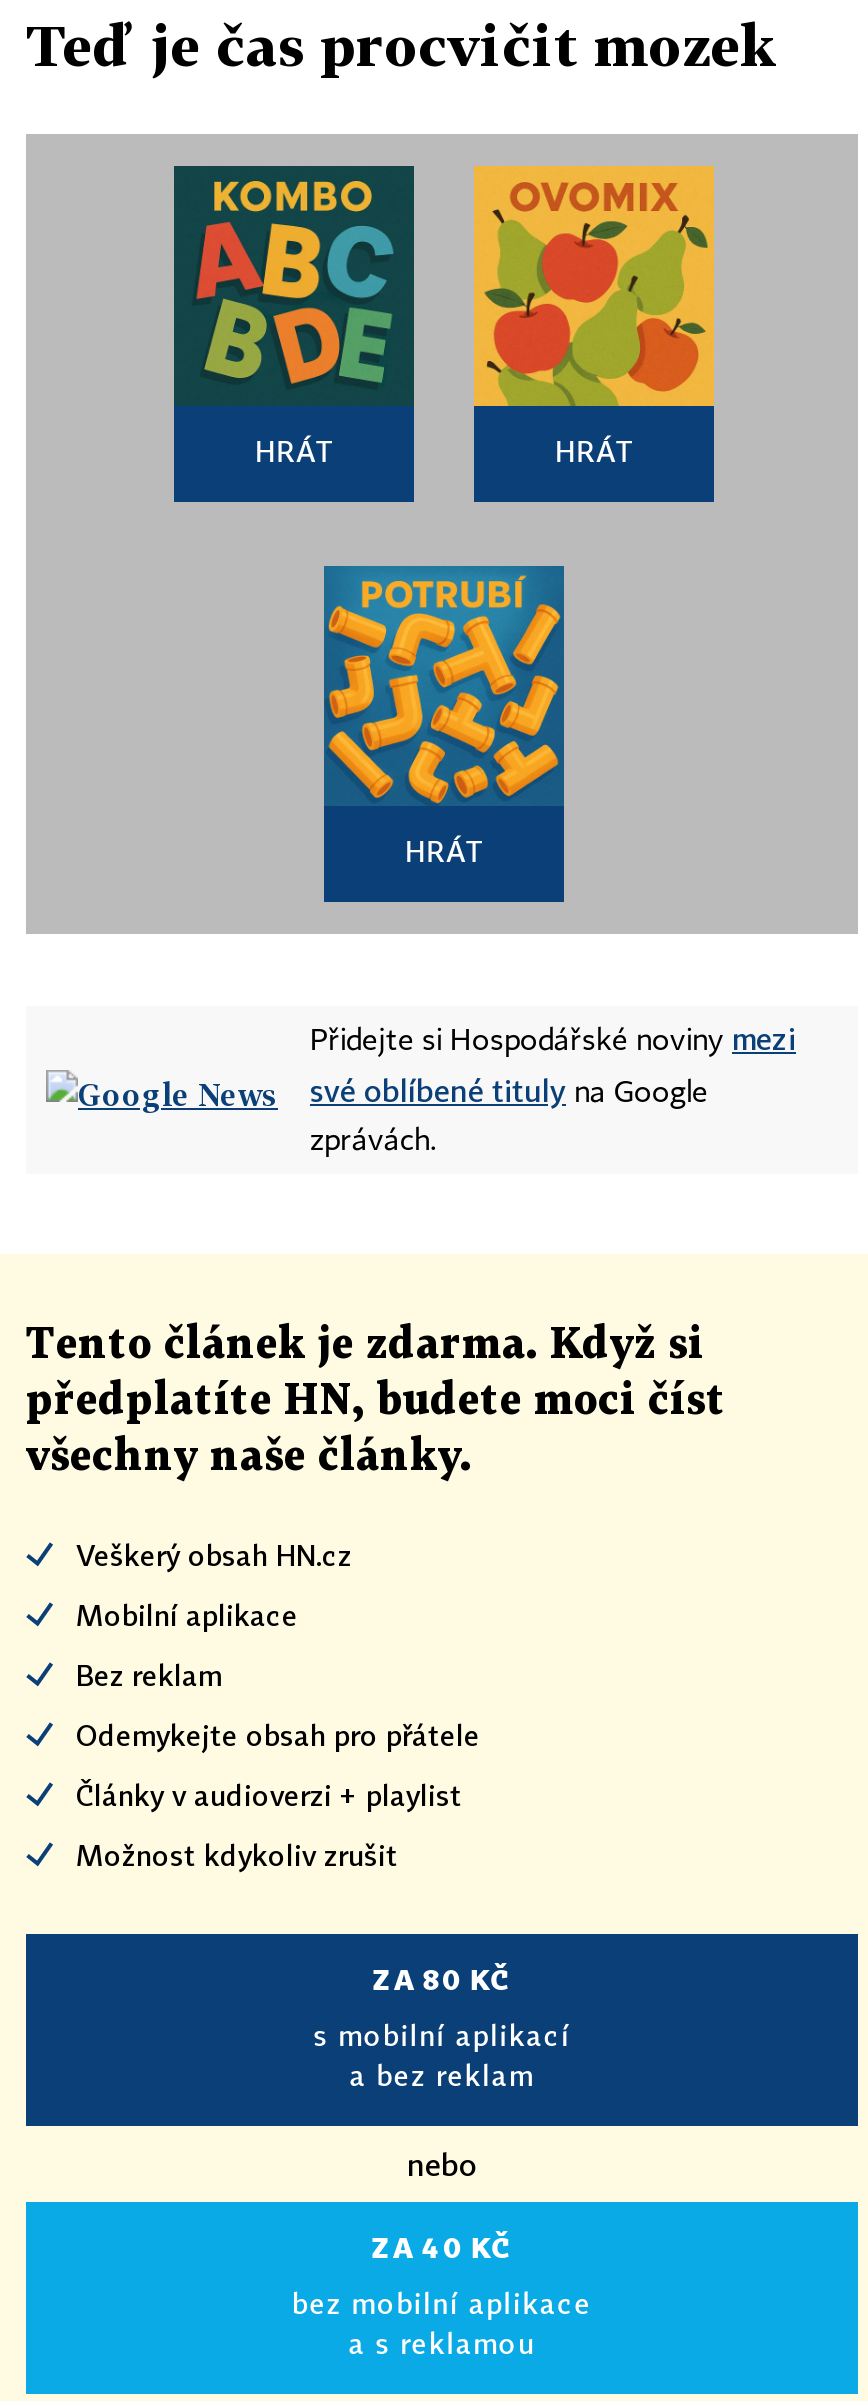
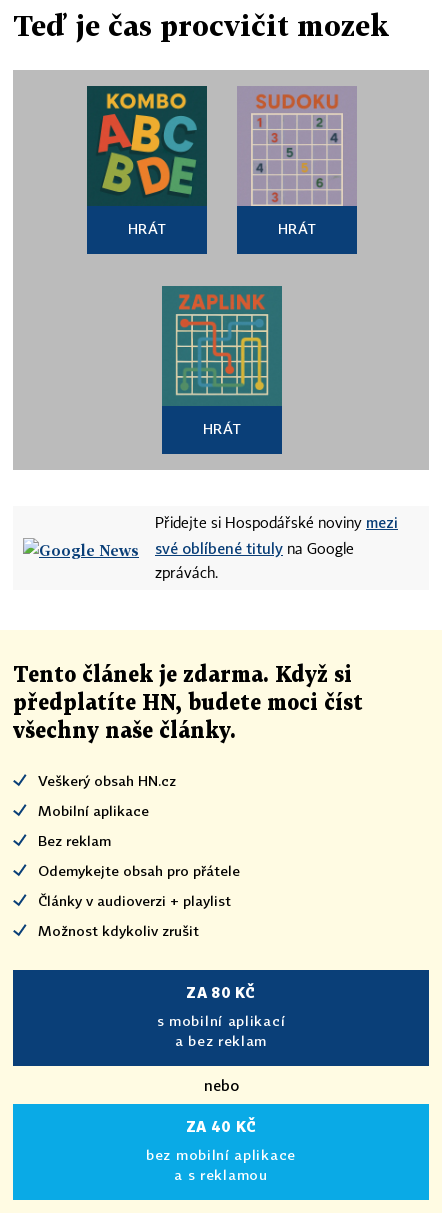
- [image]
+ [image]

- [image]
+ [image]
